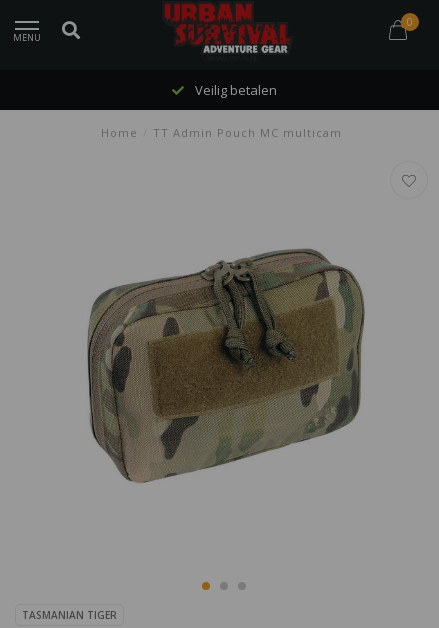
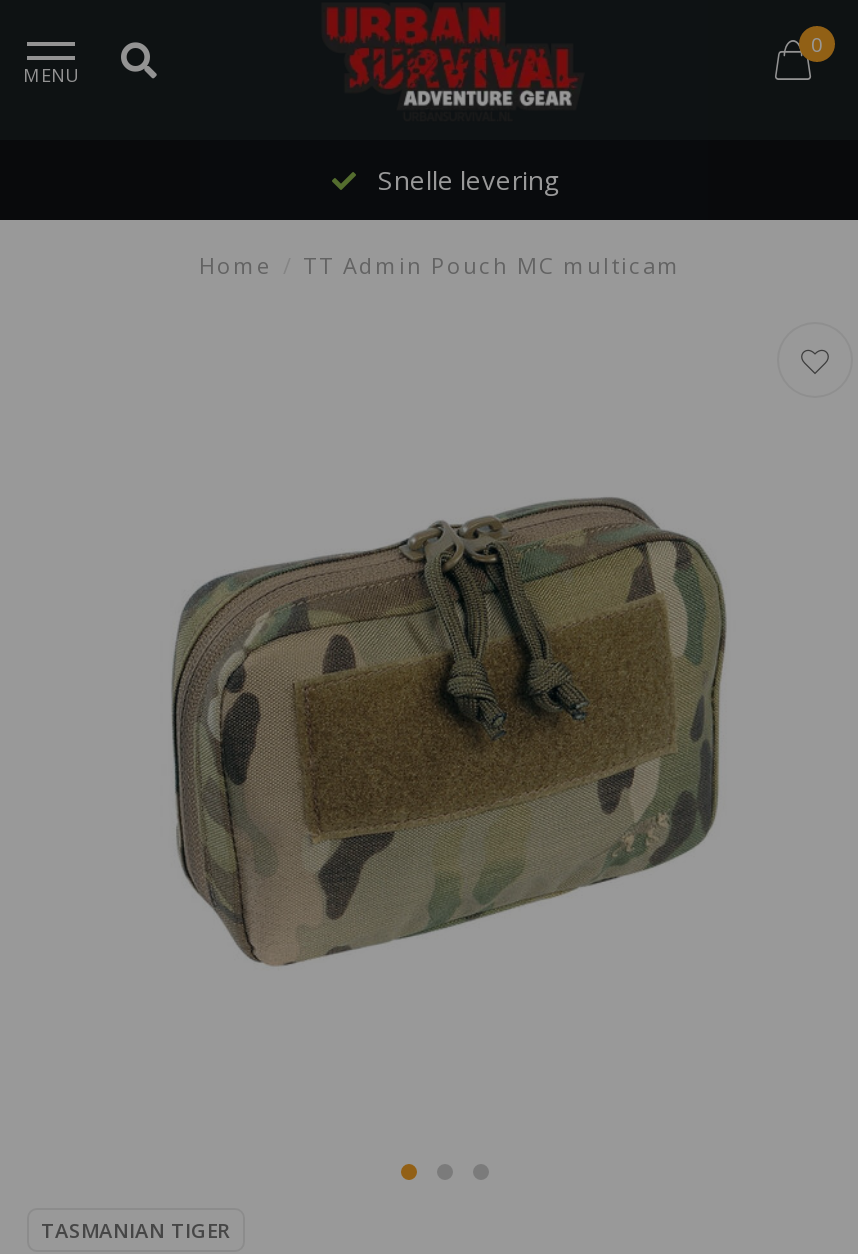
- Veilig betalen
+ Snelle levering
